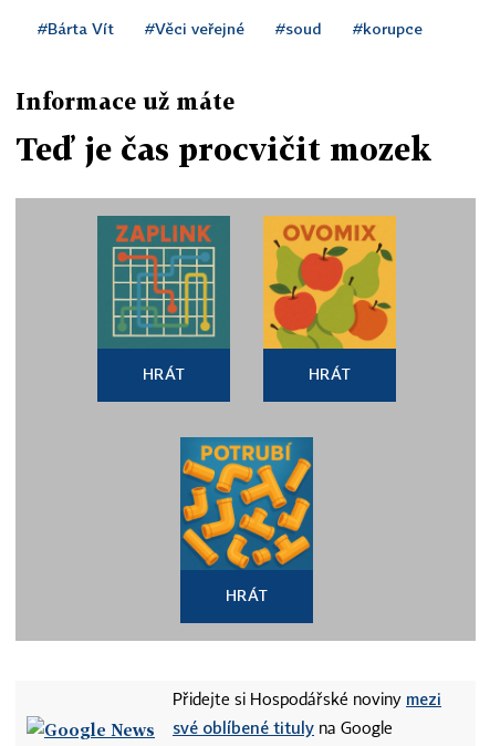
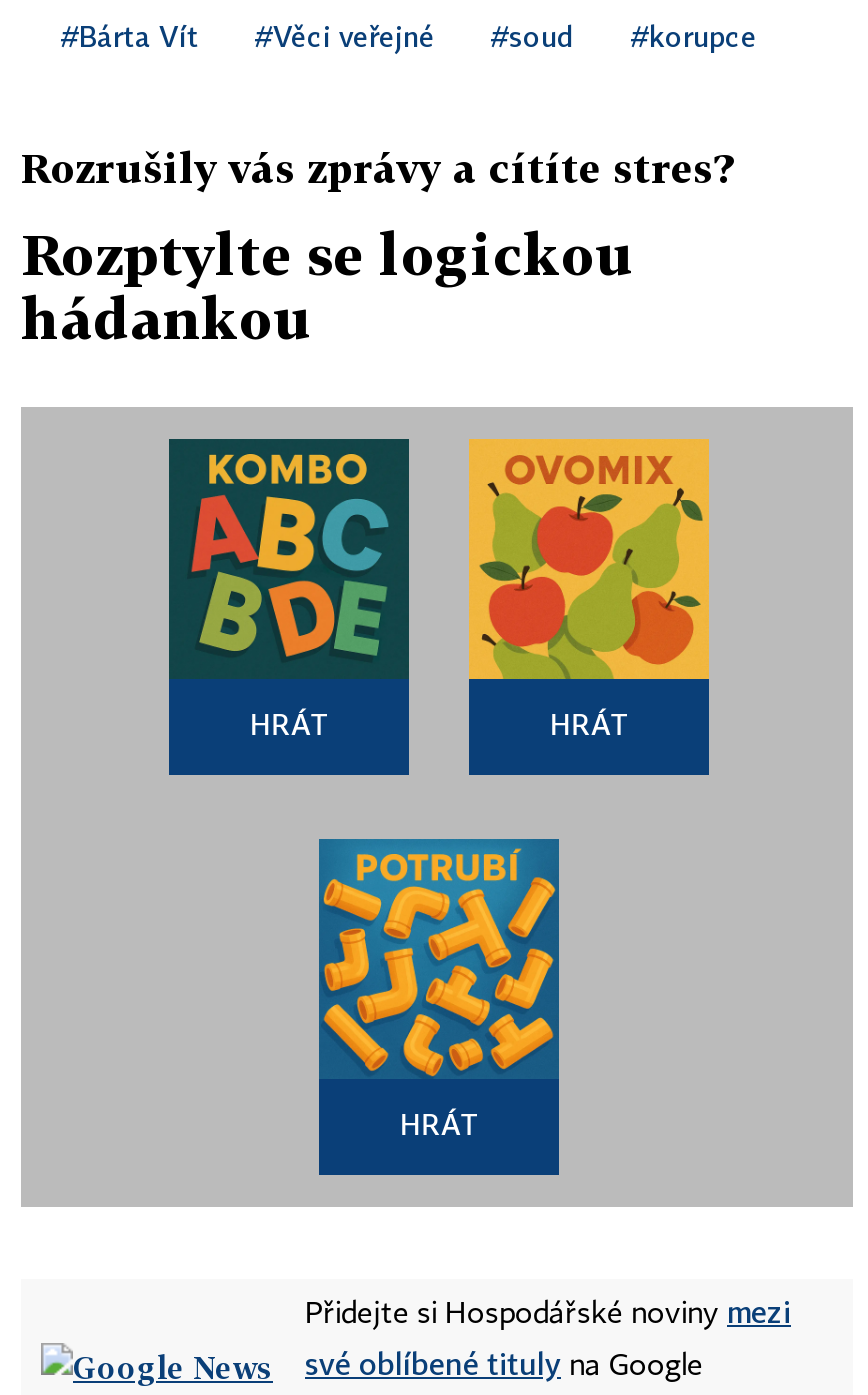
- Informace už máte
+ Rozrušily vás zprávy a cítíte stres?

- Teď je čas procvičit mozek
+ Rozptylte se logickou
+ hádankou

- [image]
+ [image]
